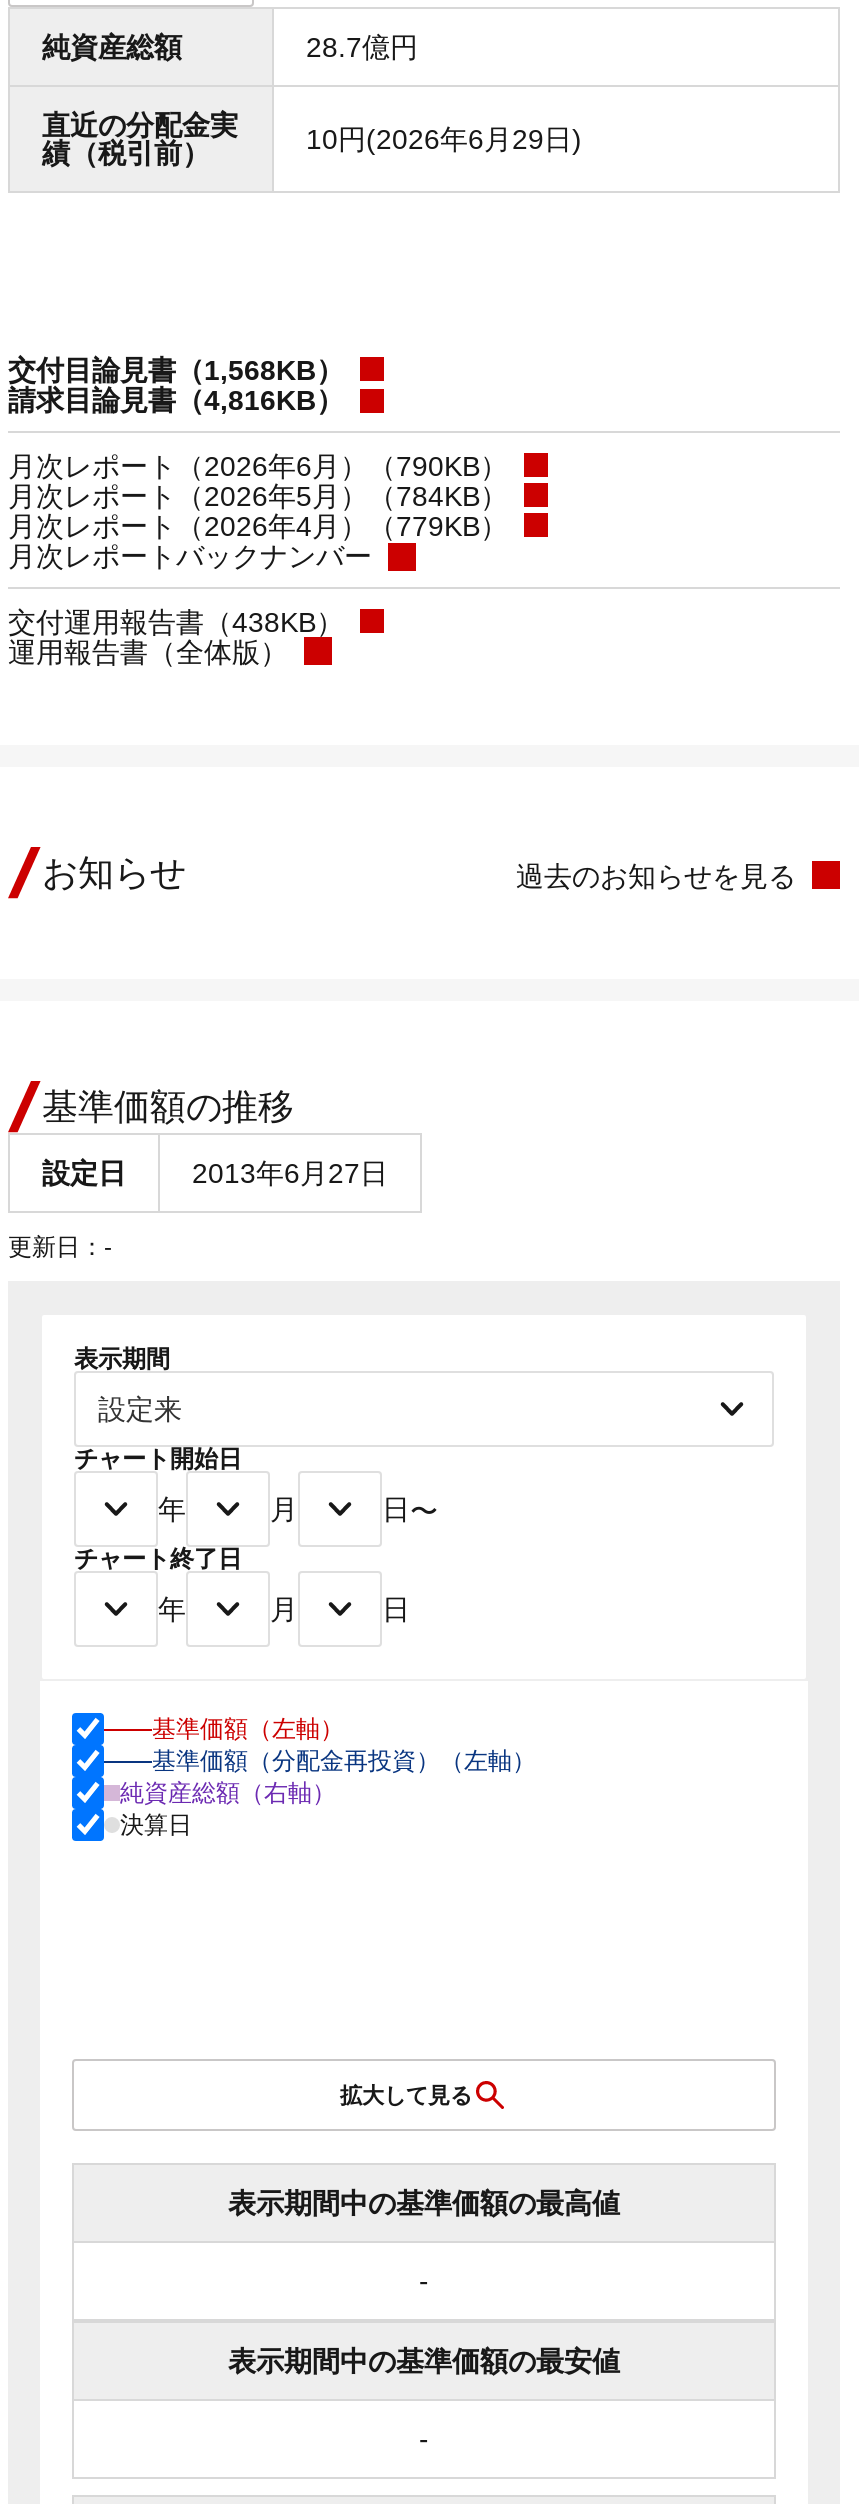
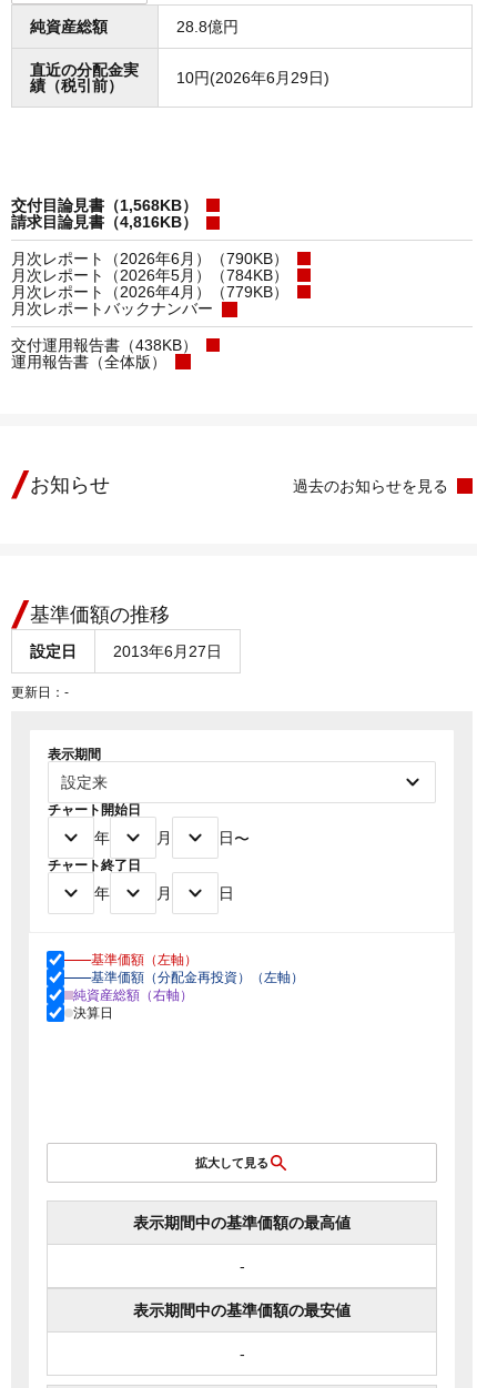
- 28.7億円
+ 28.8億円
